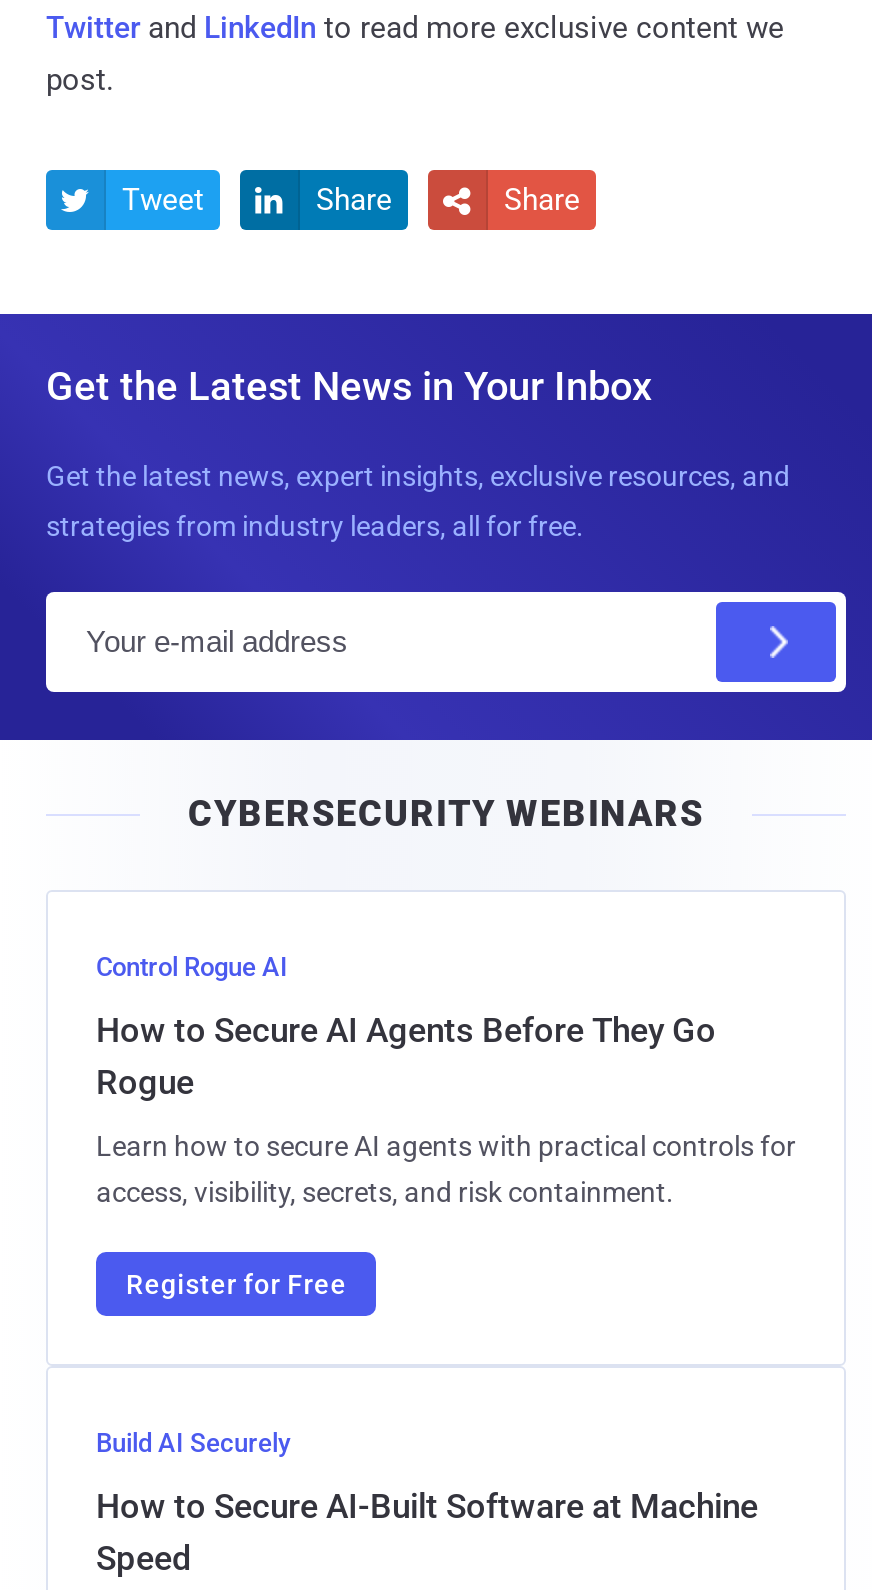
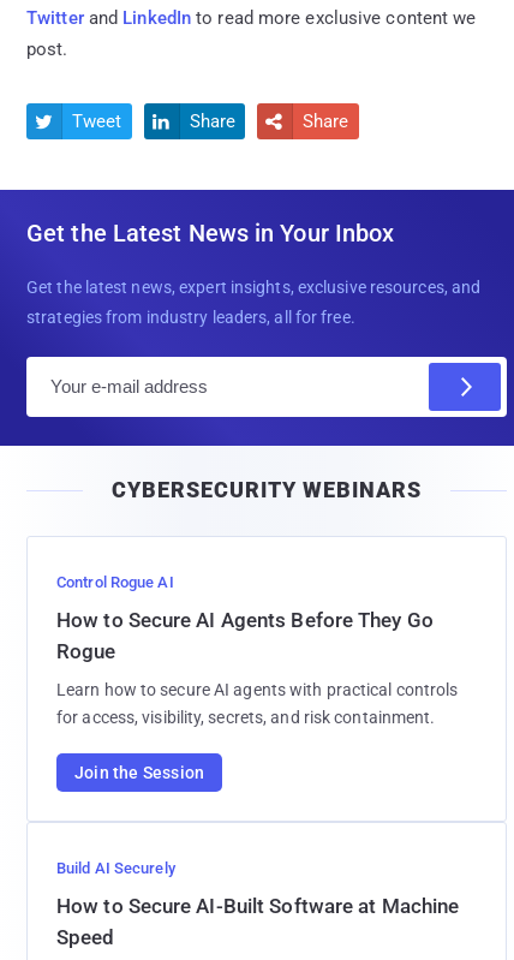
- Register for Free
+ Join the Session
